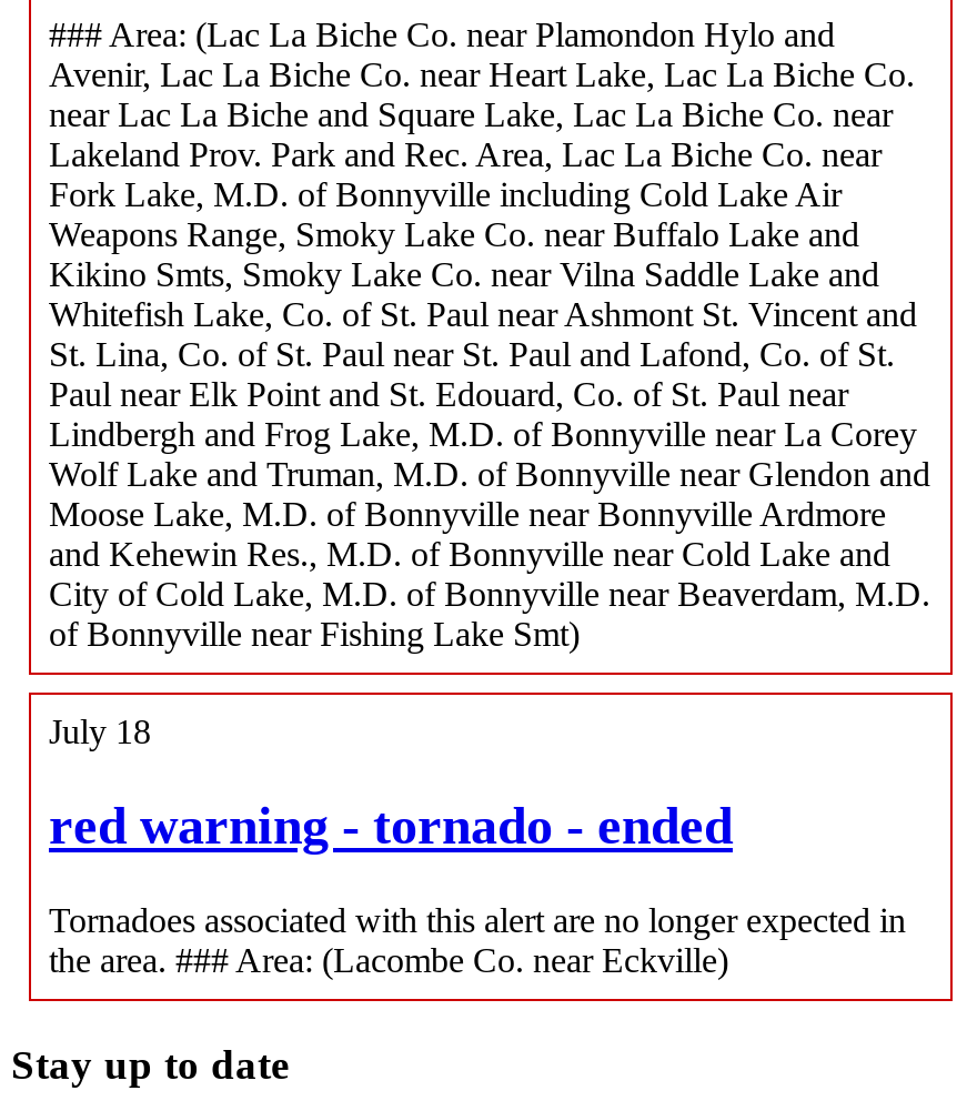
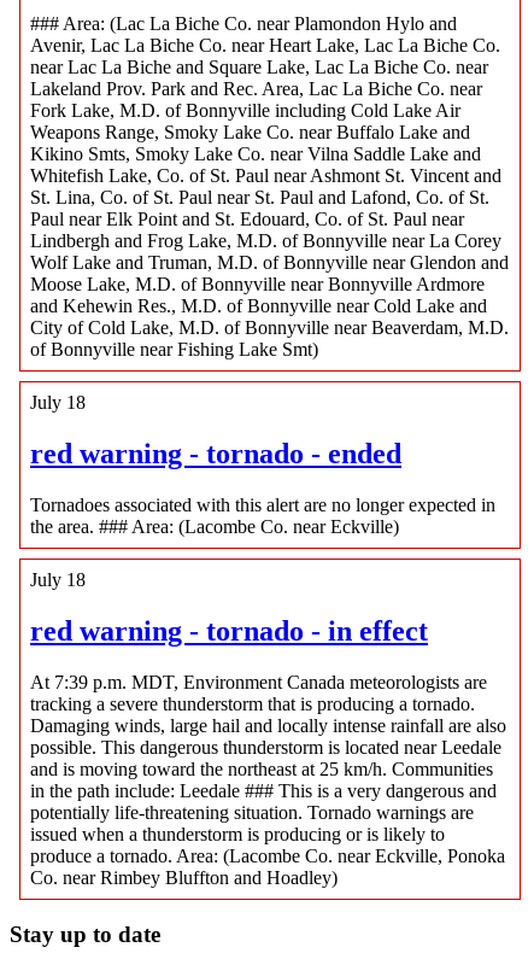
+ July 18
+ red warning - tornado - in effect
+ At 7:39 p.m. MDT, Environment Canada meteorologists are
+ tracking a severe thunderstorm that is producing a tornado.
+ Damaging winds, large hail and locally intense rainfall are also
+ possible. This dangerous thunderstorm is located near Leedale
+ and is moving toward the northeast at 25 km/h. Communities
+ in the path include: Leedale ### This is a very dangerous and
+ potentially life-threatening situation. Tornado warnings are
+ issued when a thunderstorm is producing or is likely to
+ produce a tornado. Area: (Lacombe Co. near Eckville, Ponoka
+ Co. near Rimbey Bluffton and Hoadley)
